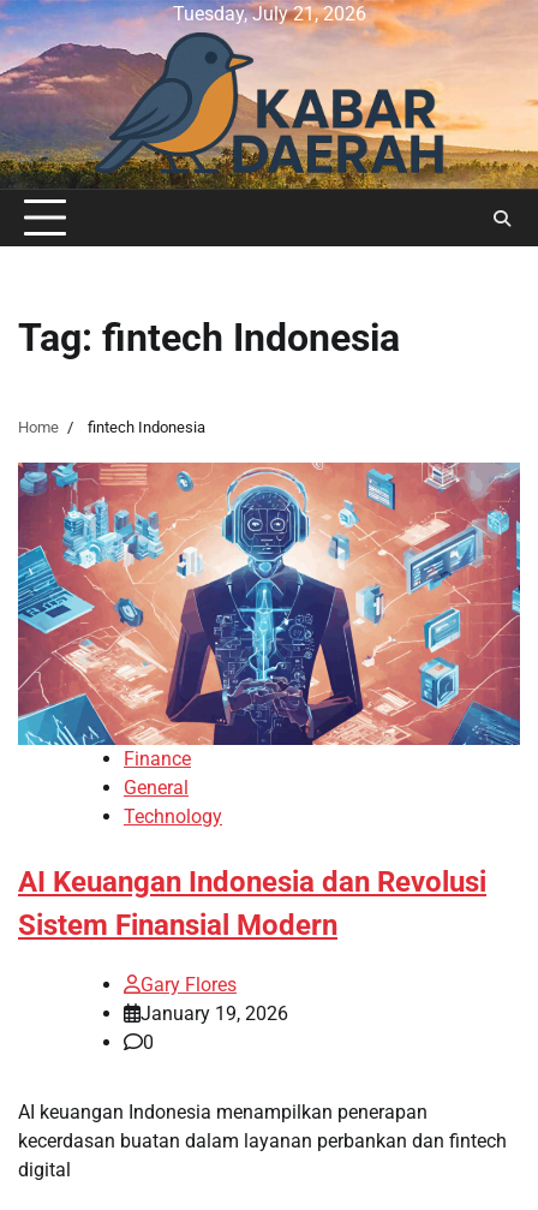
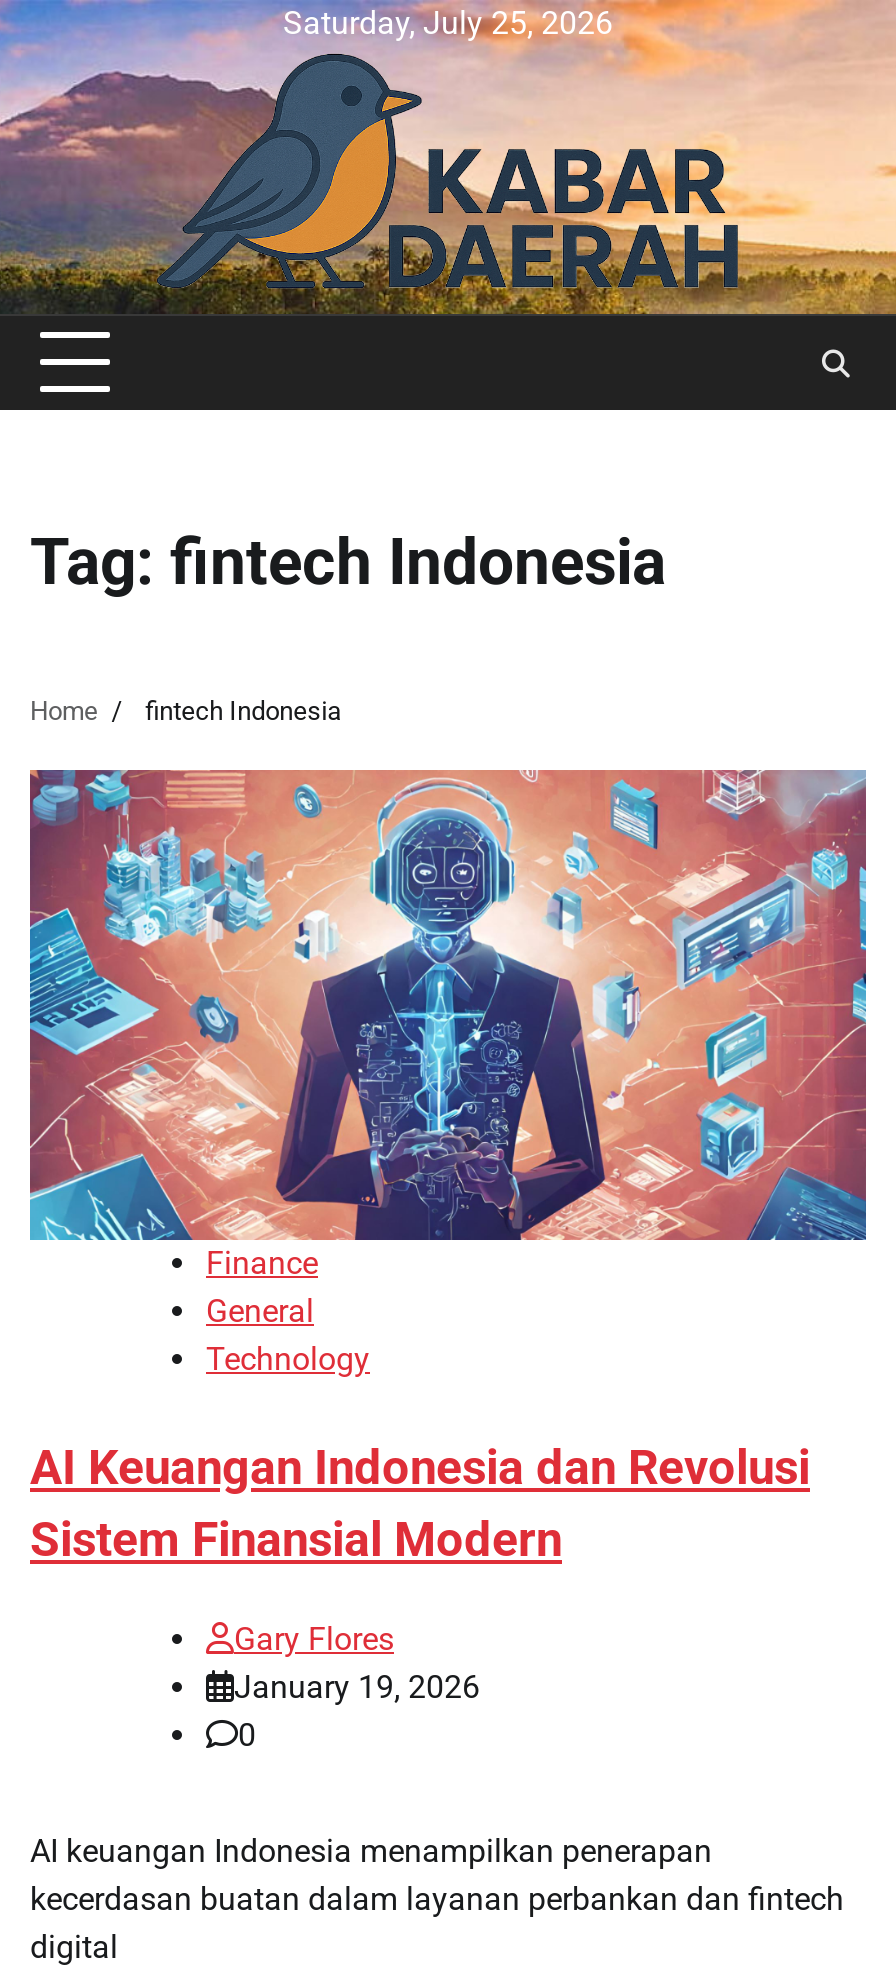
- Tuesday, July 21, 2026
+ Saturday, July 25, 2026
